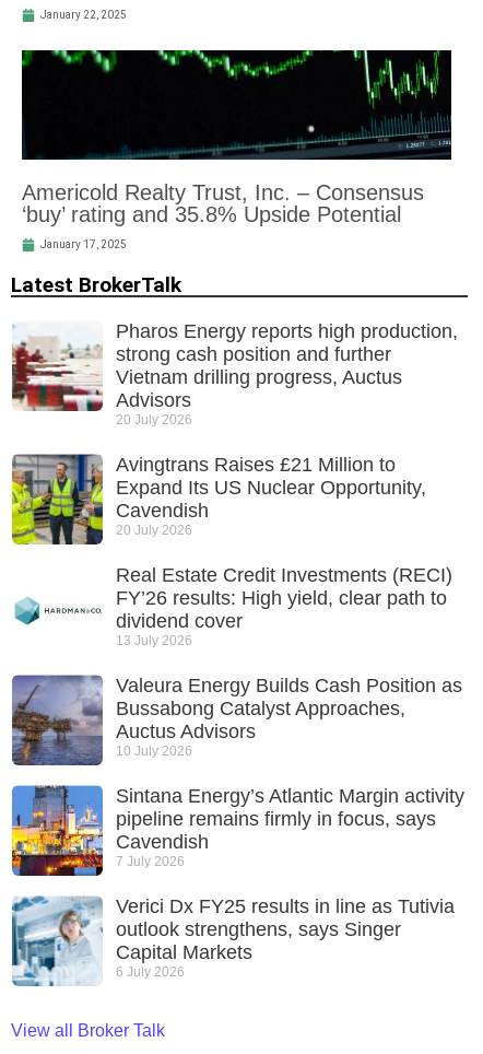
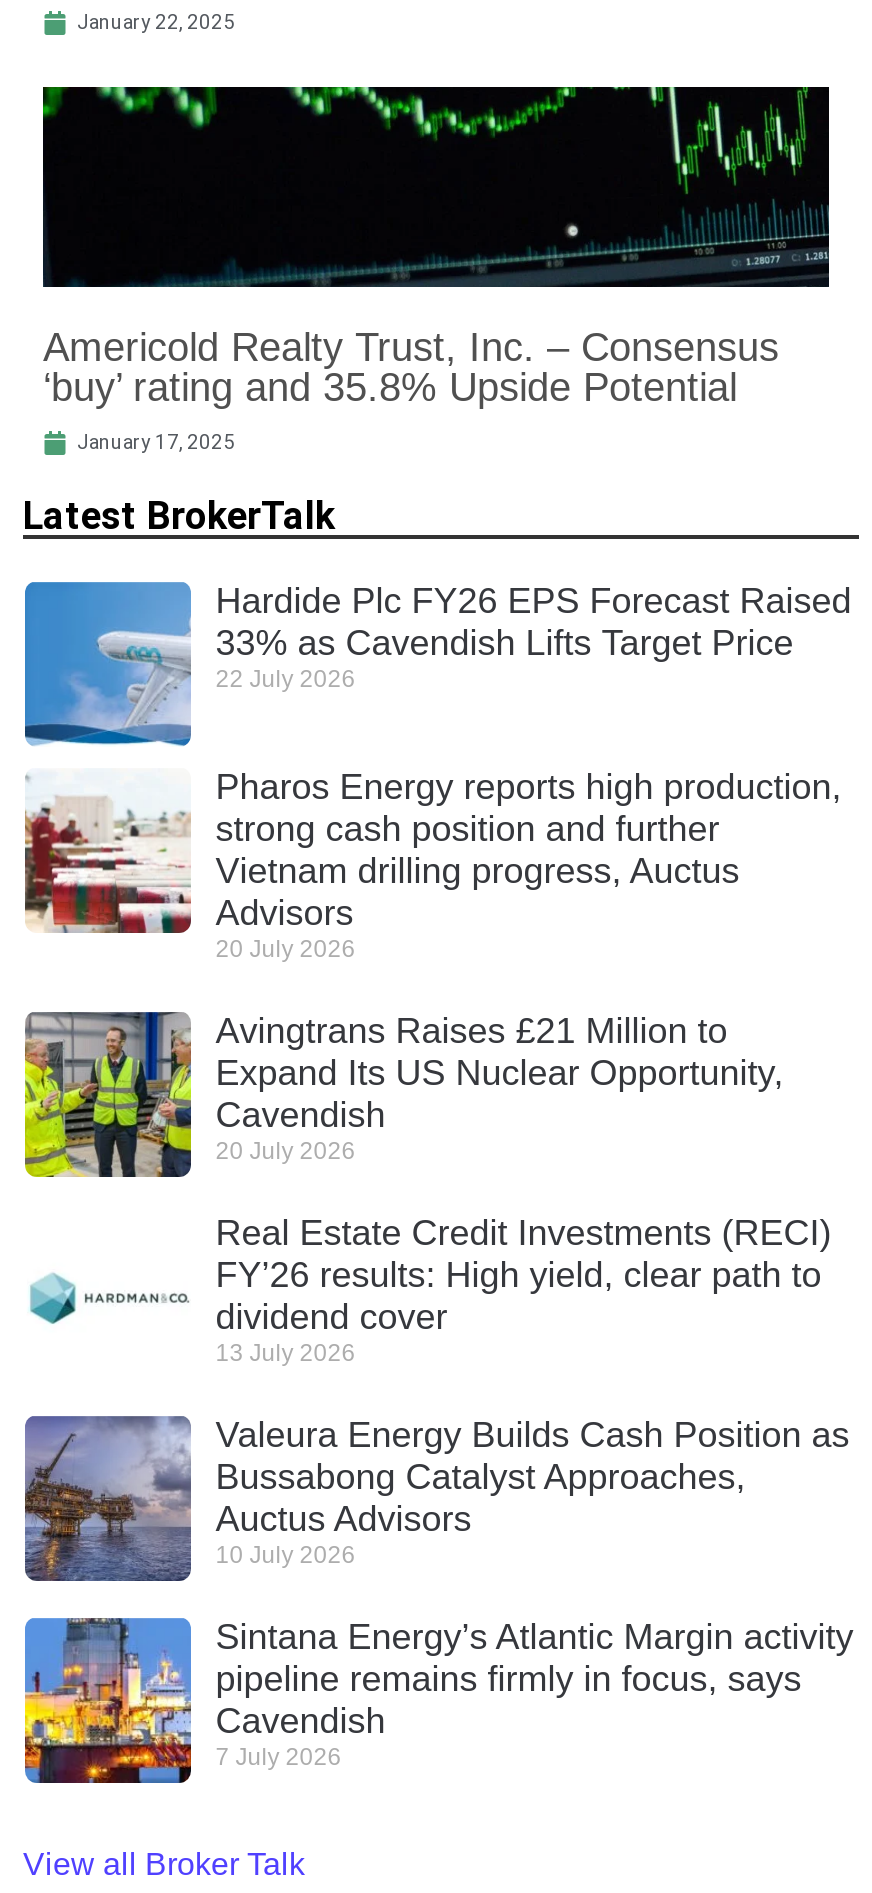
+ [image]
+ Hardide Plc FY26 EPS Forecast Raised
+ 33% as Cavendish Lifts Target Price
+ 22 July 2026

moved down: [image] | Pharos Energy reports high production, | strong cash position and further | ... | Cavendish | 7 July 2026

- [image]
- Verici Dx FY25 results in line as Tutivia
- outlook strengthens, says Singer
- Capital Markets
- 6 July 2026
